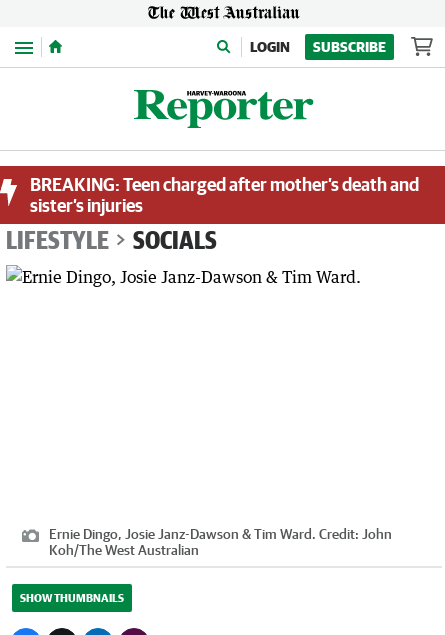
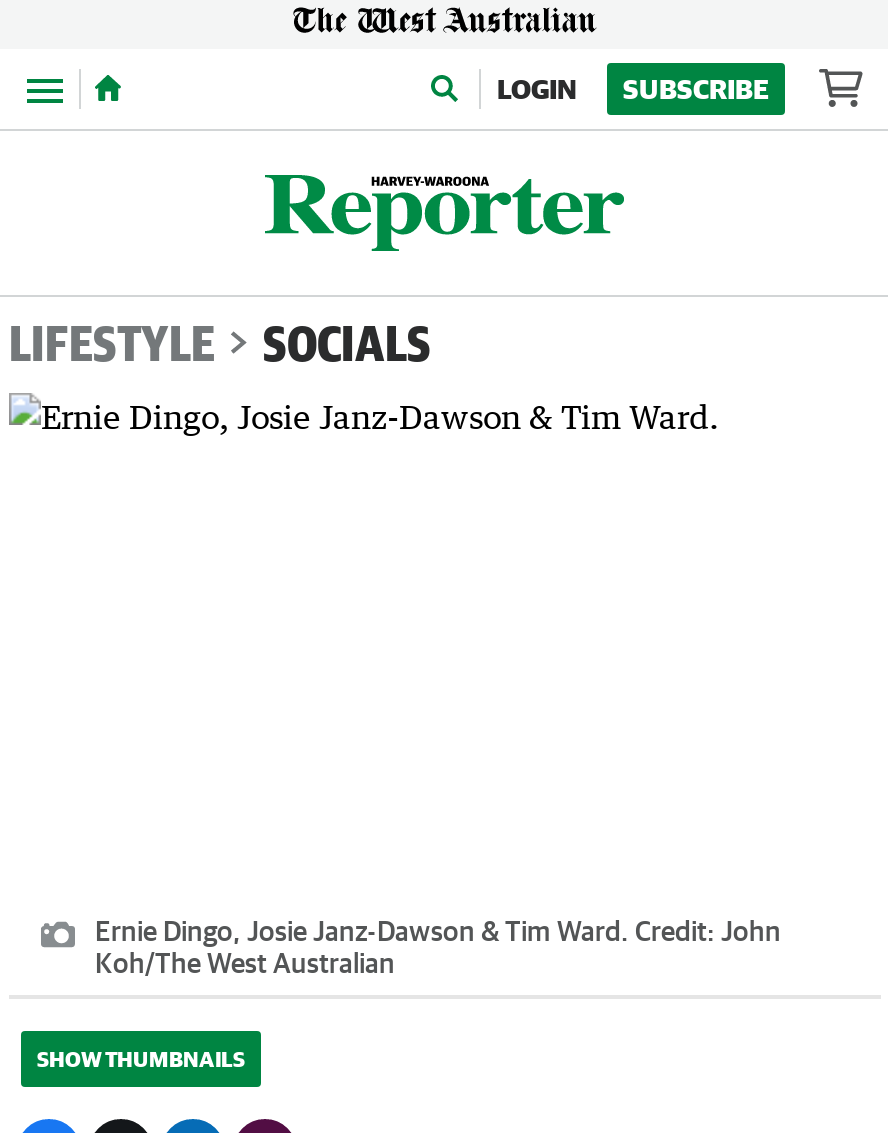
- BREAKING: Teen charged after mother’s death and
- sister’s injuries
